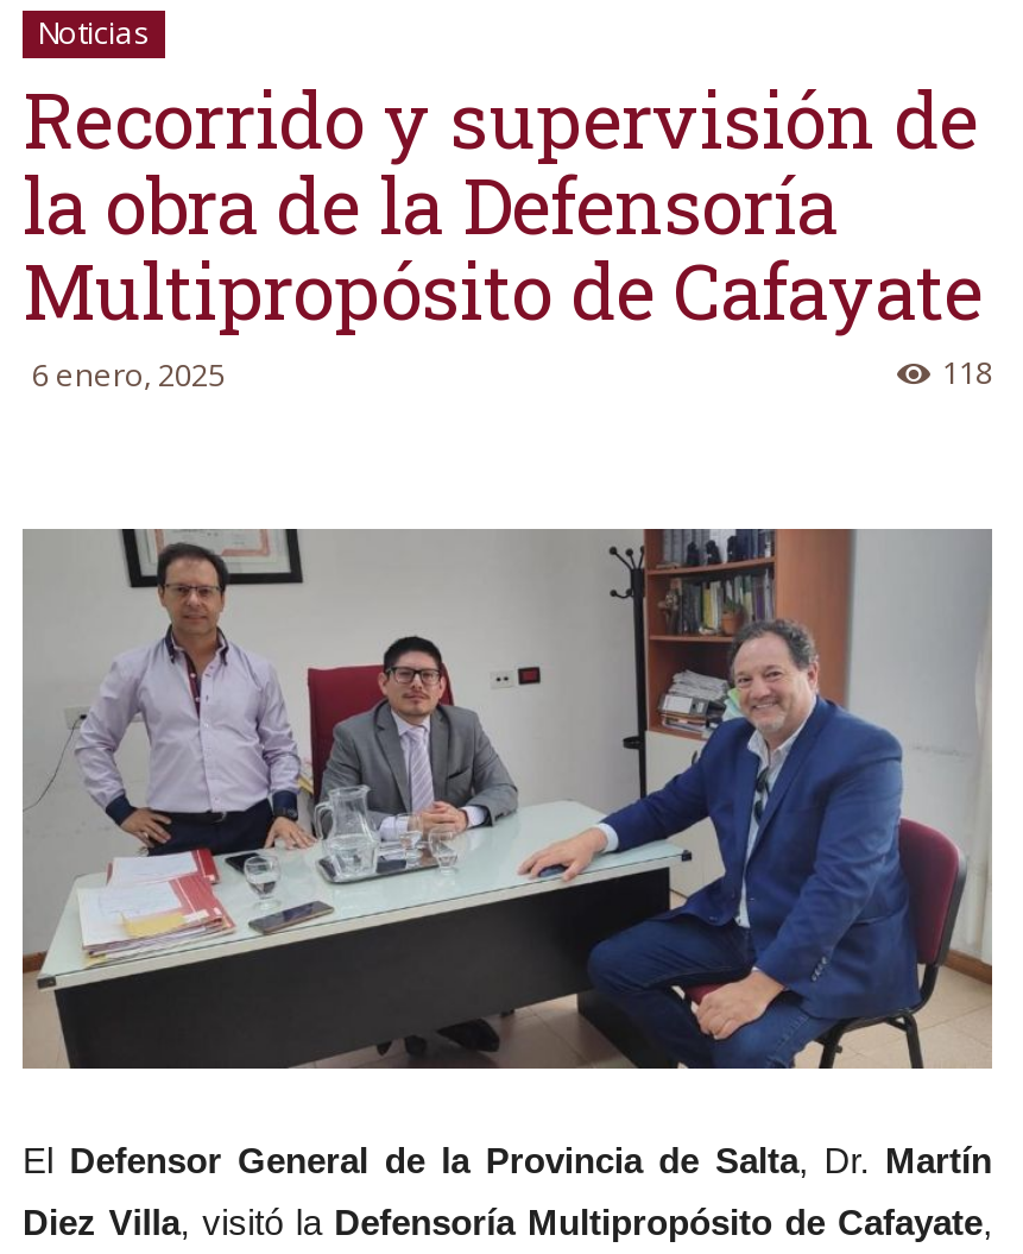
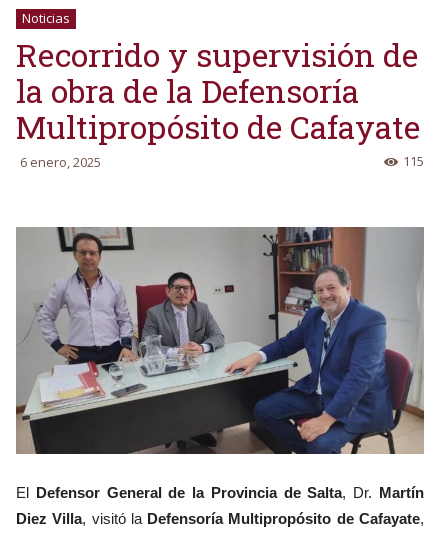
- 118
+ 115
